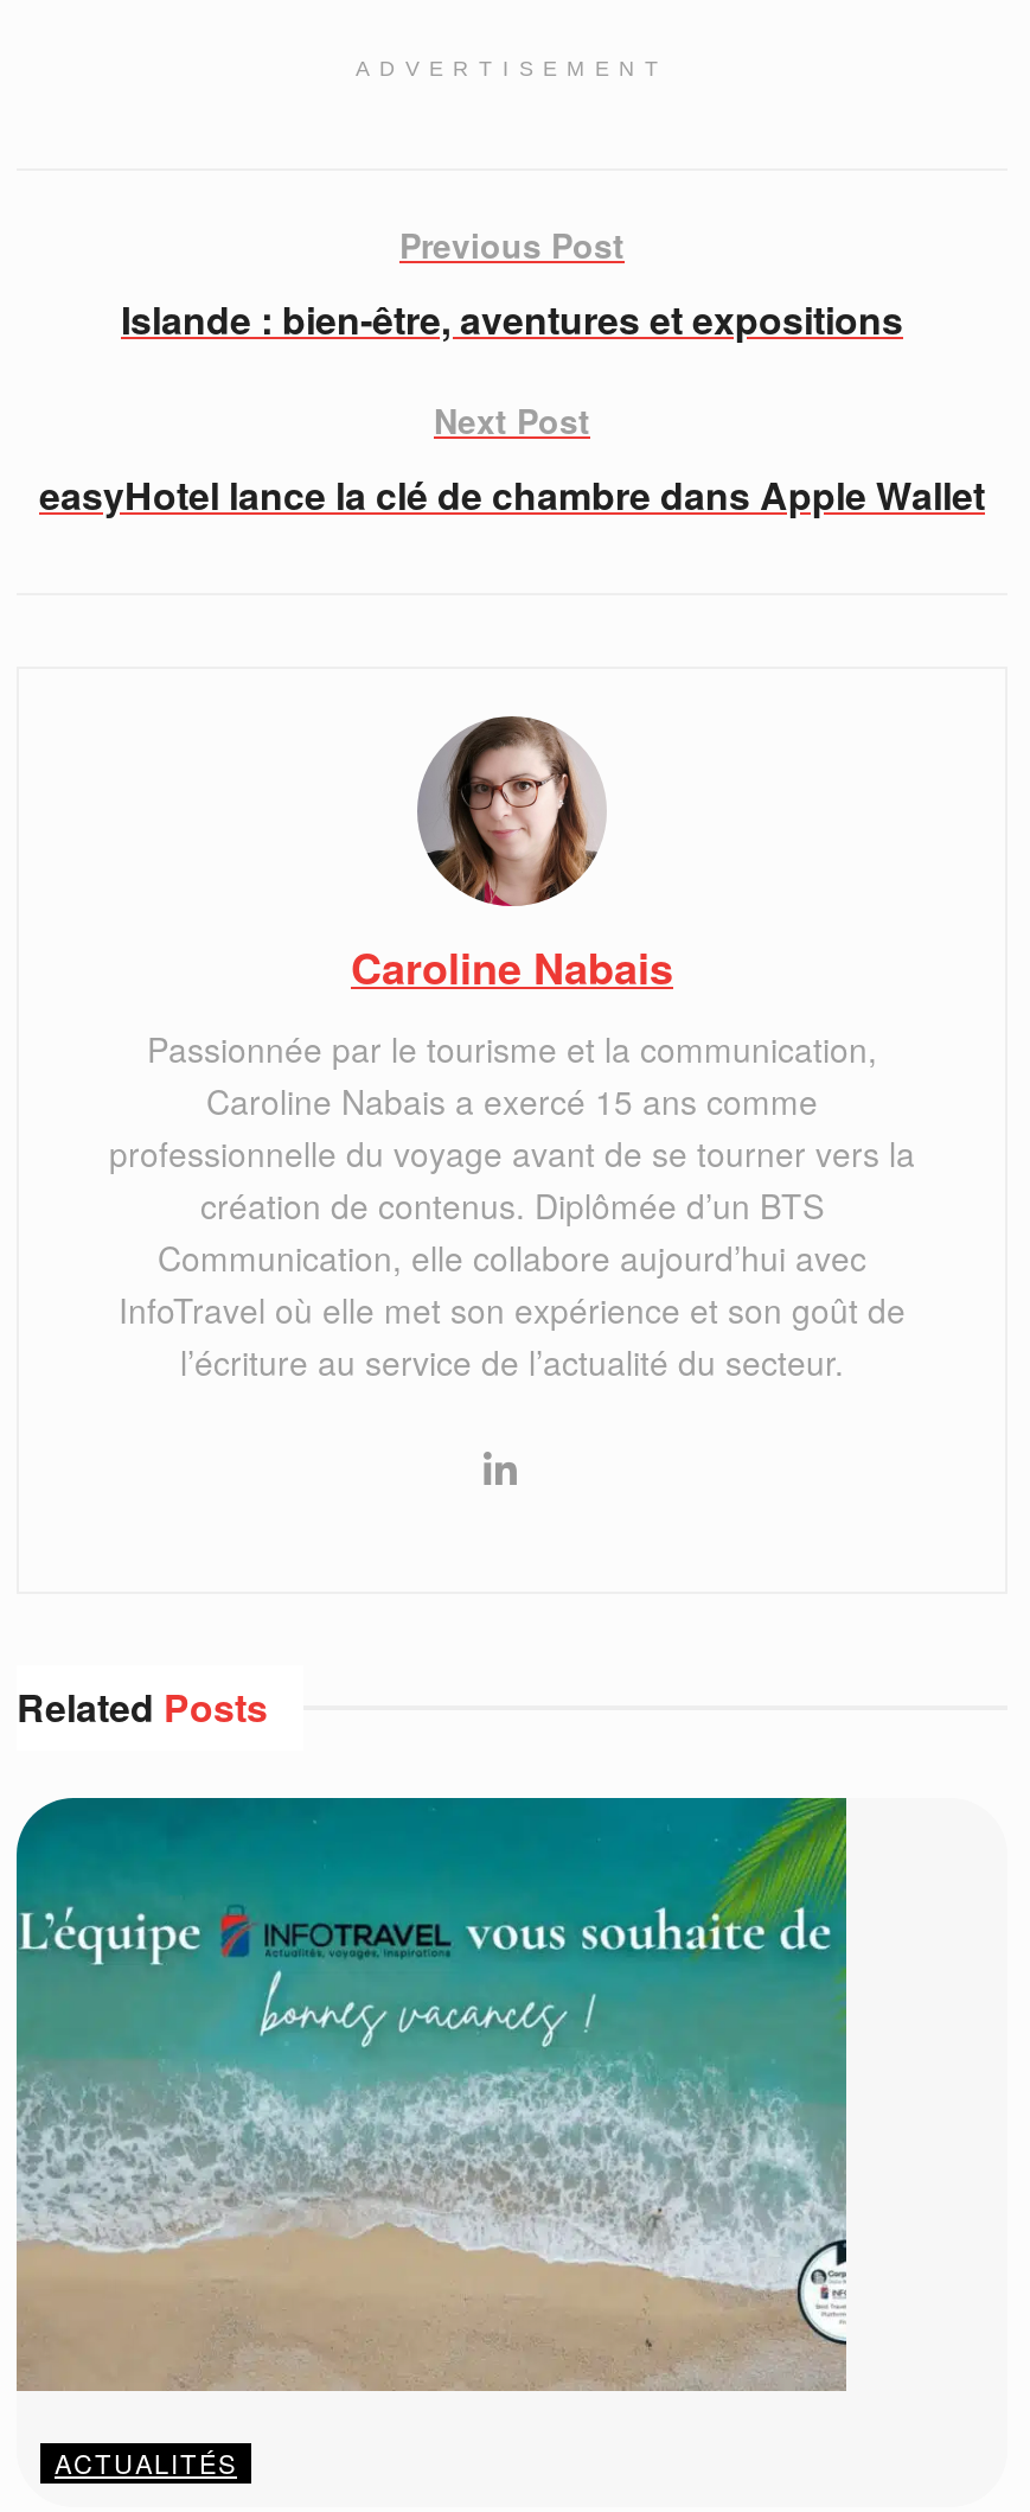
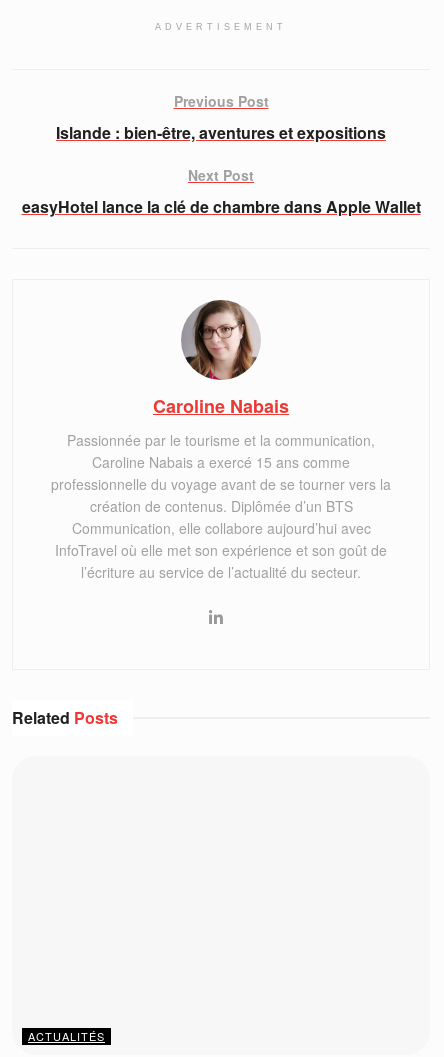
- [image]
